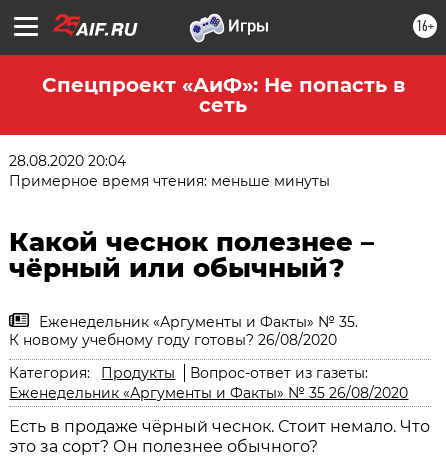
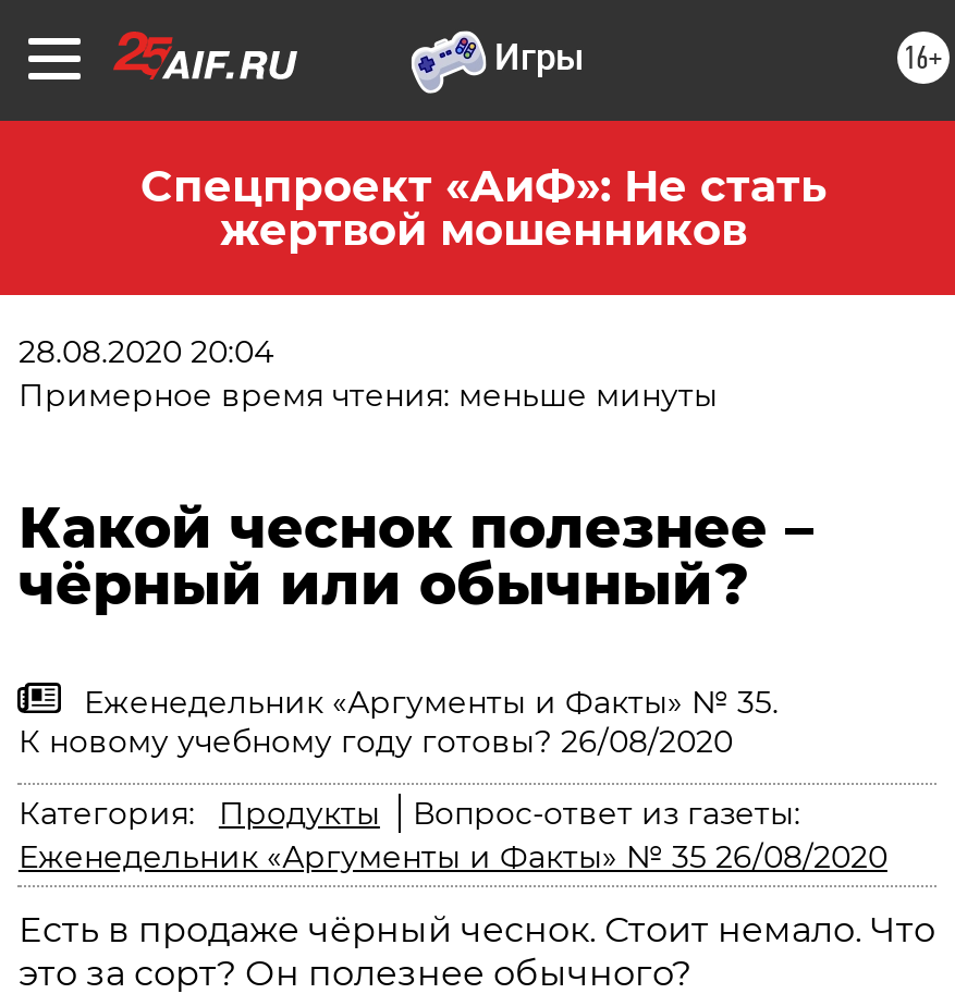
- Спецпроект «АиФ»: Не попасть в
- сеть
+ Спецпроект «АиФ»: Не стать
+ жертвой мошенников
